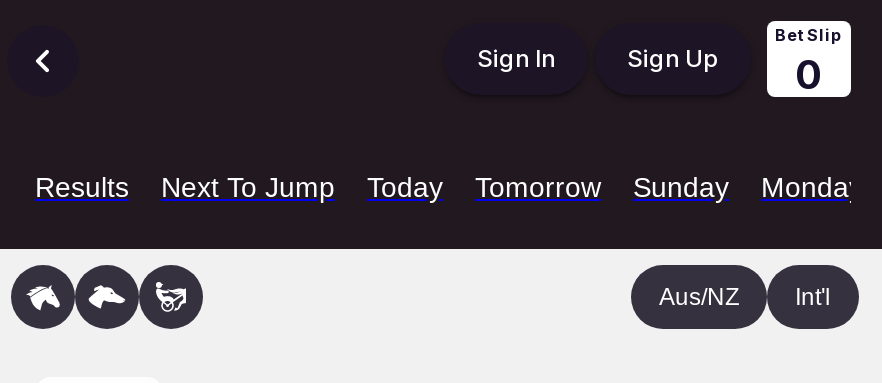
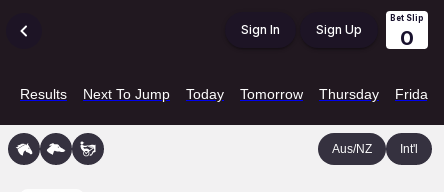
- Sunday
- Monday
+ Thursday
+ Friday
